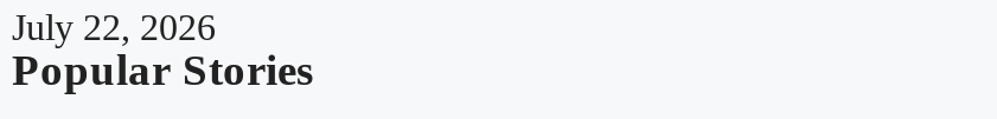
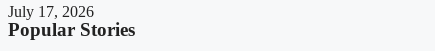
- July 22, 2026
+ July 17, 2026
